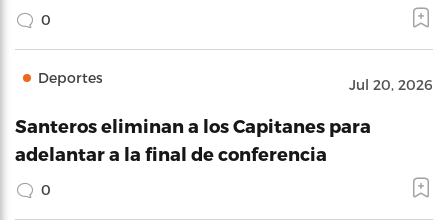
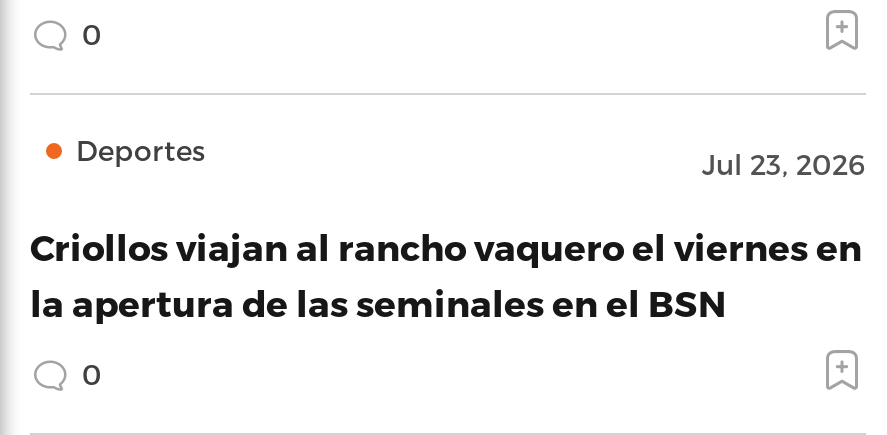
- Jul 20, 2026
+ Jul 23, 2026

- Santeros eliminan a los Capitanes para
- adelantar a la final de conferencia
+ Criollos viajan al rancho vaquero el viernes en
+ la apertura de las seminales en el BSN
